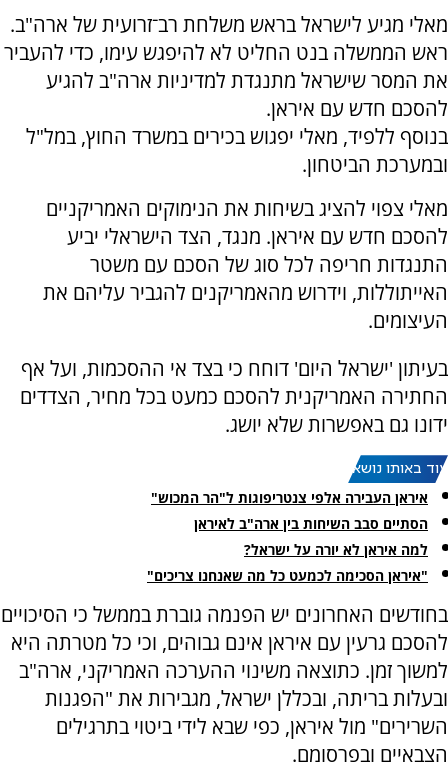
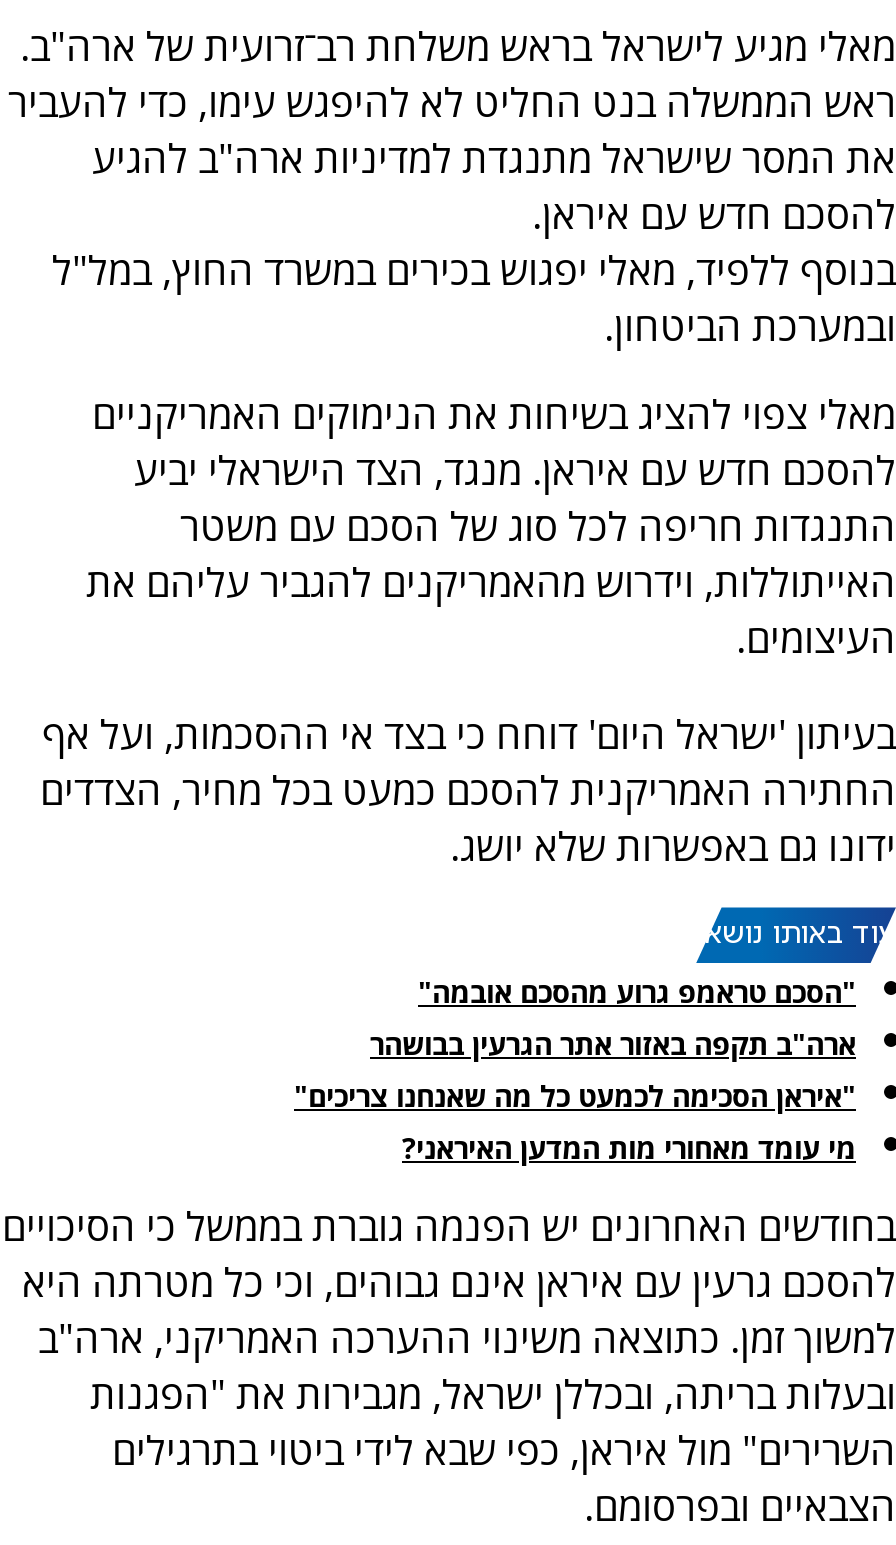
- איראן העבירה אלפי צנטריפוגות ל"הר המכוש"
- הסתיים סבב השיחות בין ארה"ב לאיראן
- למה איראן לא יורה על ישראל?
+ "הסכם טראמפ גרוע מהסכם אובמה"
+ ארה"ב תקפה באזור אתר הגרעין בבושהר

moved up: "איראן הסכימה לכמעט כל מה שאנחנו צריכים"

+ מי עומד מאחורי מות המדען האיראני?
